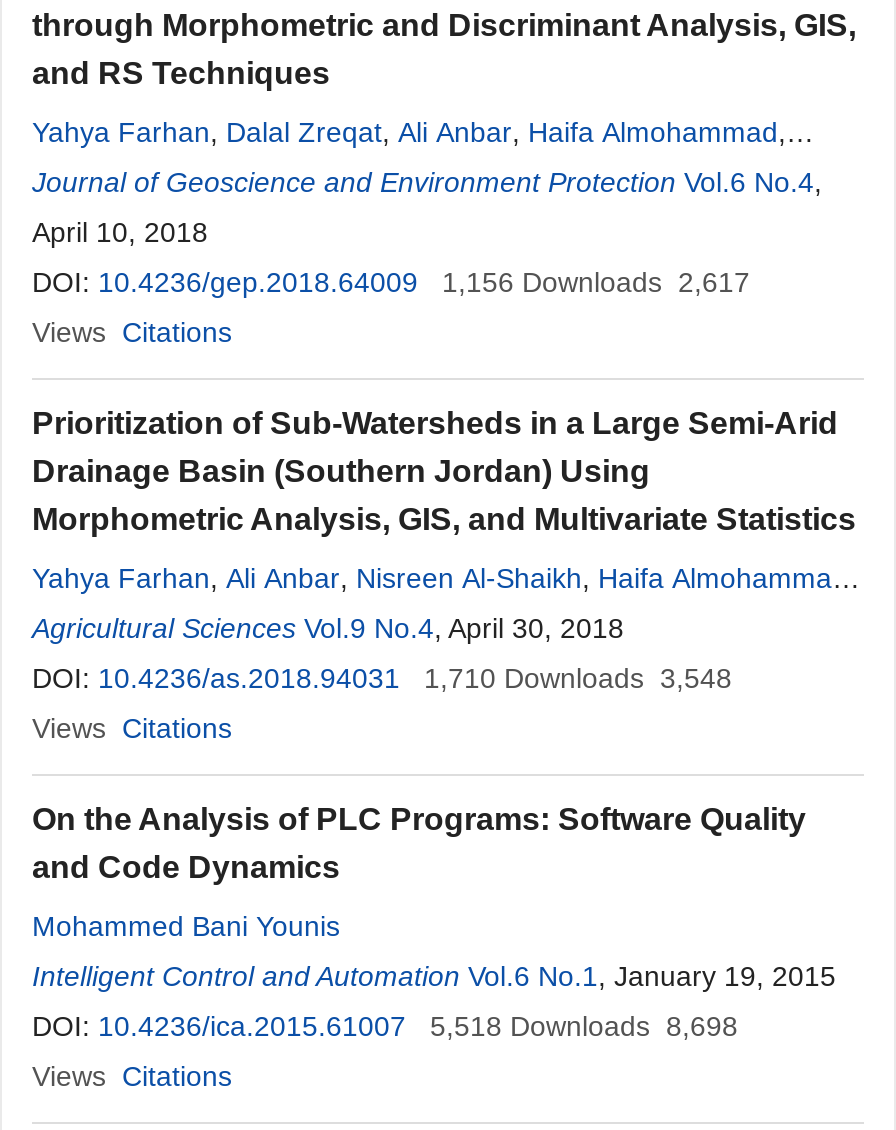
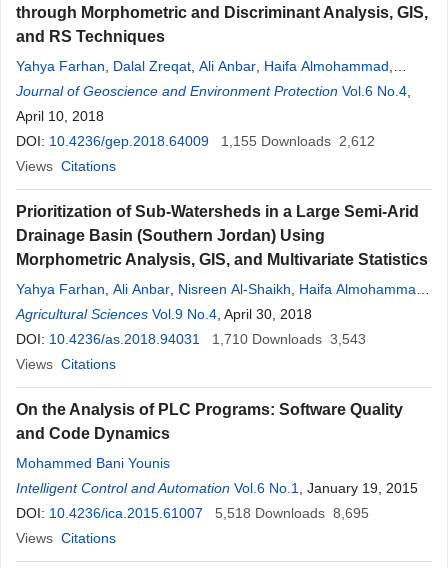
- DOI: 10.4236/gep.2018.64009 1,156 Downloads 2,617
+ DOI: 10.4236/gep.2018.64009 1,155 Downloads 2,612

- DOI: 10.4236/as.2018.94031 1,710 Downloads 3,548
+ DOI: 10.4236/as.2018.94031 1,710 Downloads 3,543

- DOI: 10.4236/ica.2015.61007 5,518 Downloads 8,698
+ DOI: 10.4236/ica.2015.61007 5,518 Downloads 8,695
